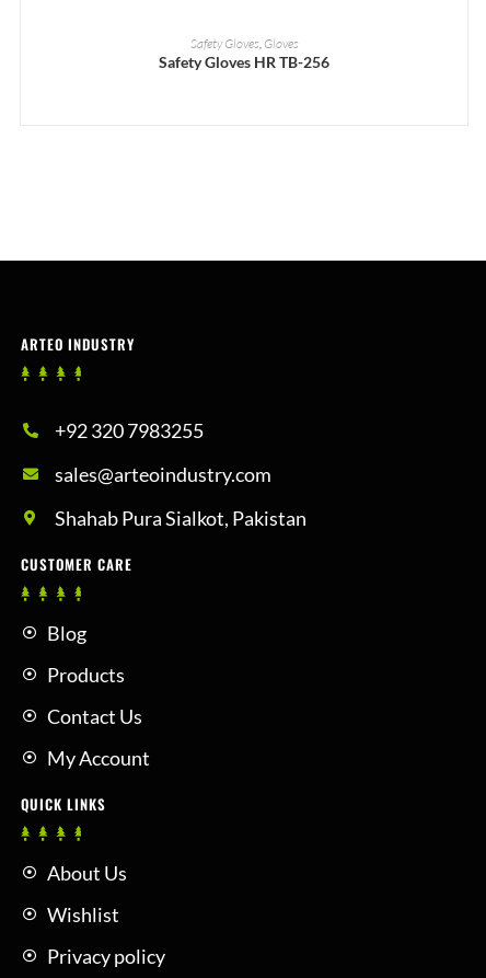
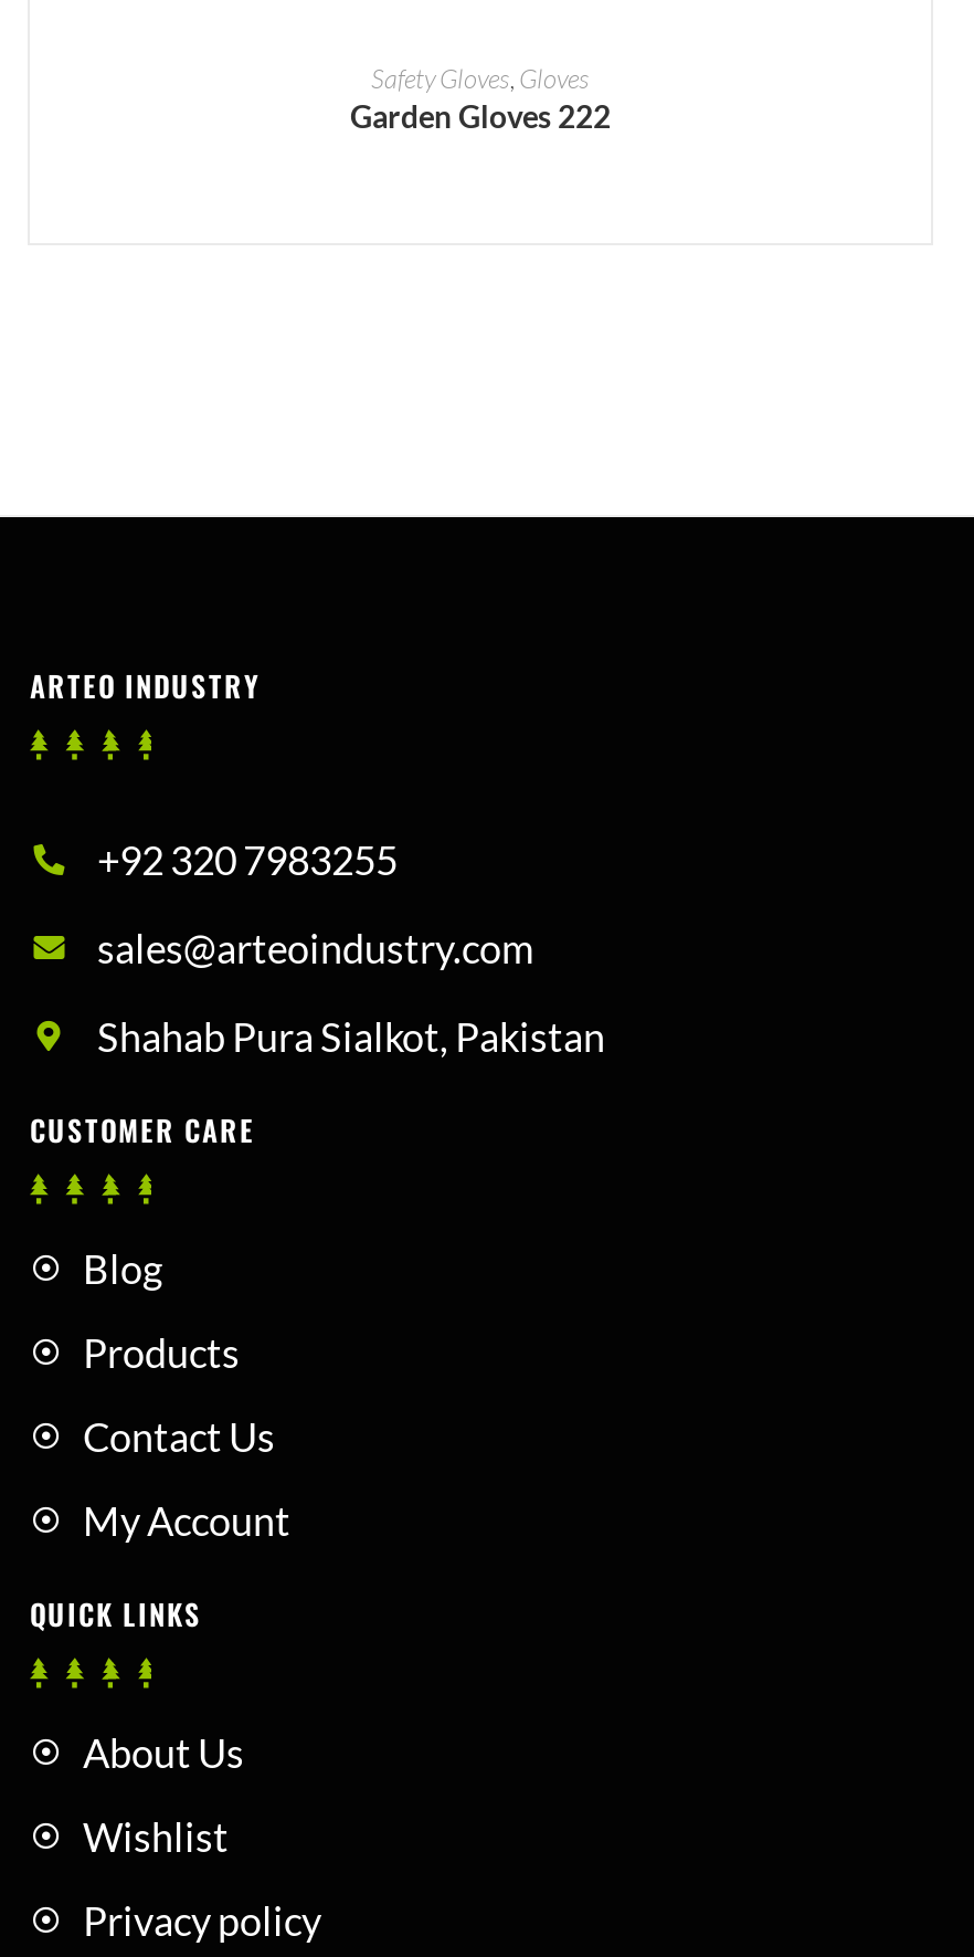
- Safety Gloves HR TB-256
+ Garden Gloves 222
